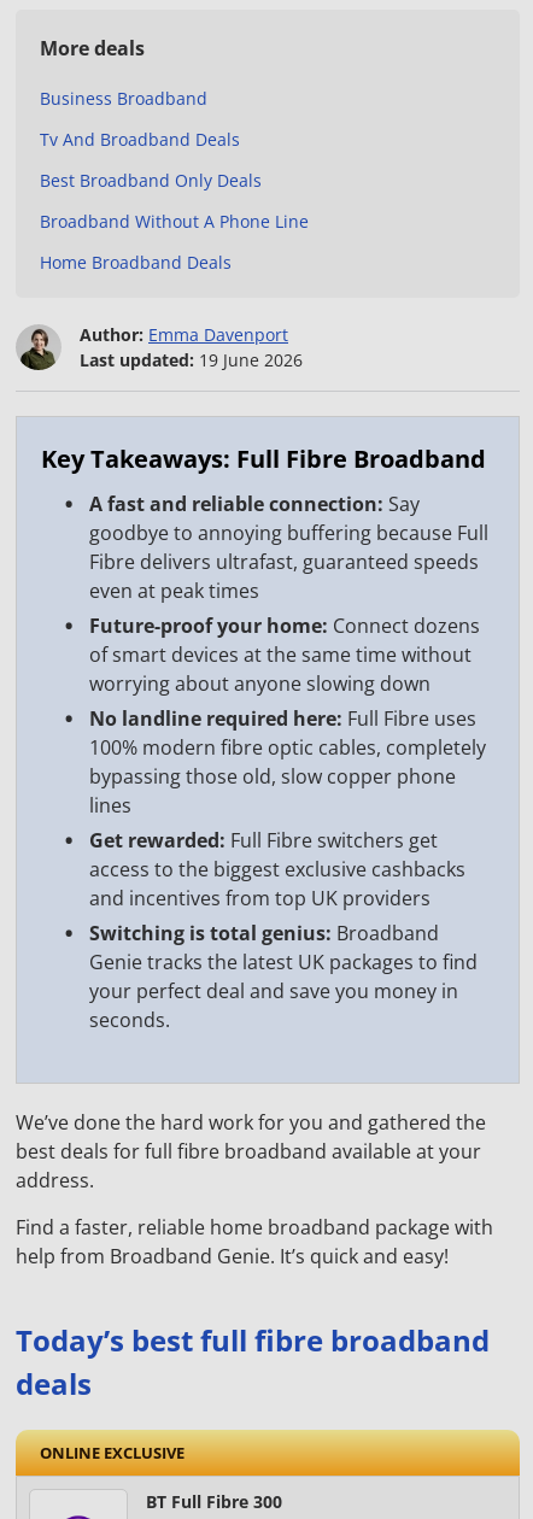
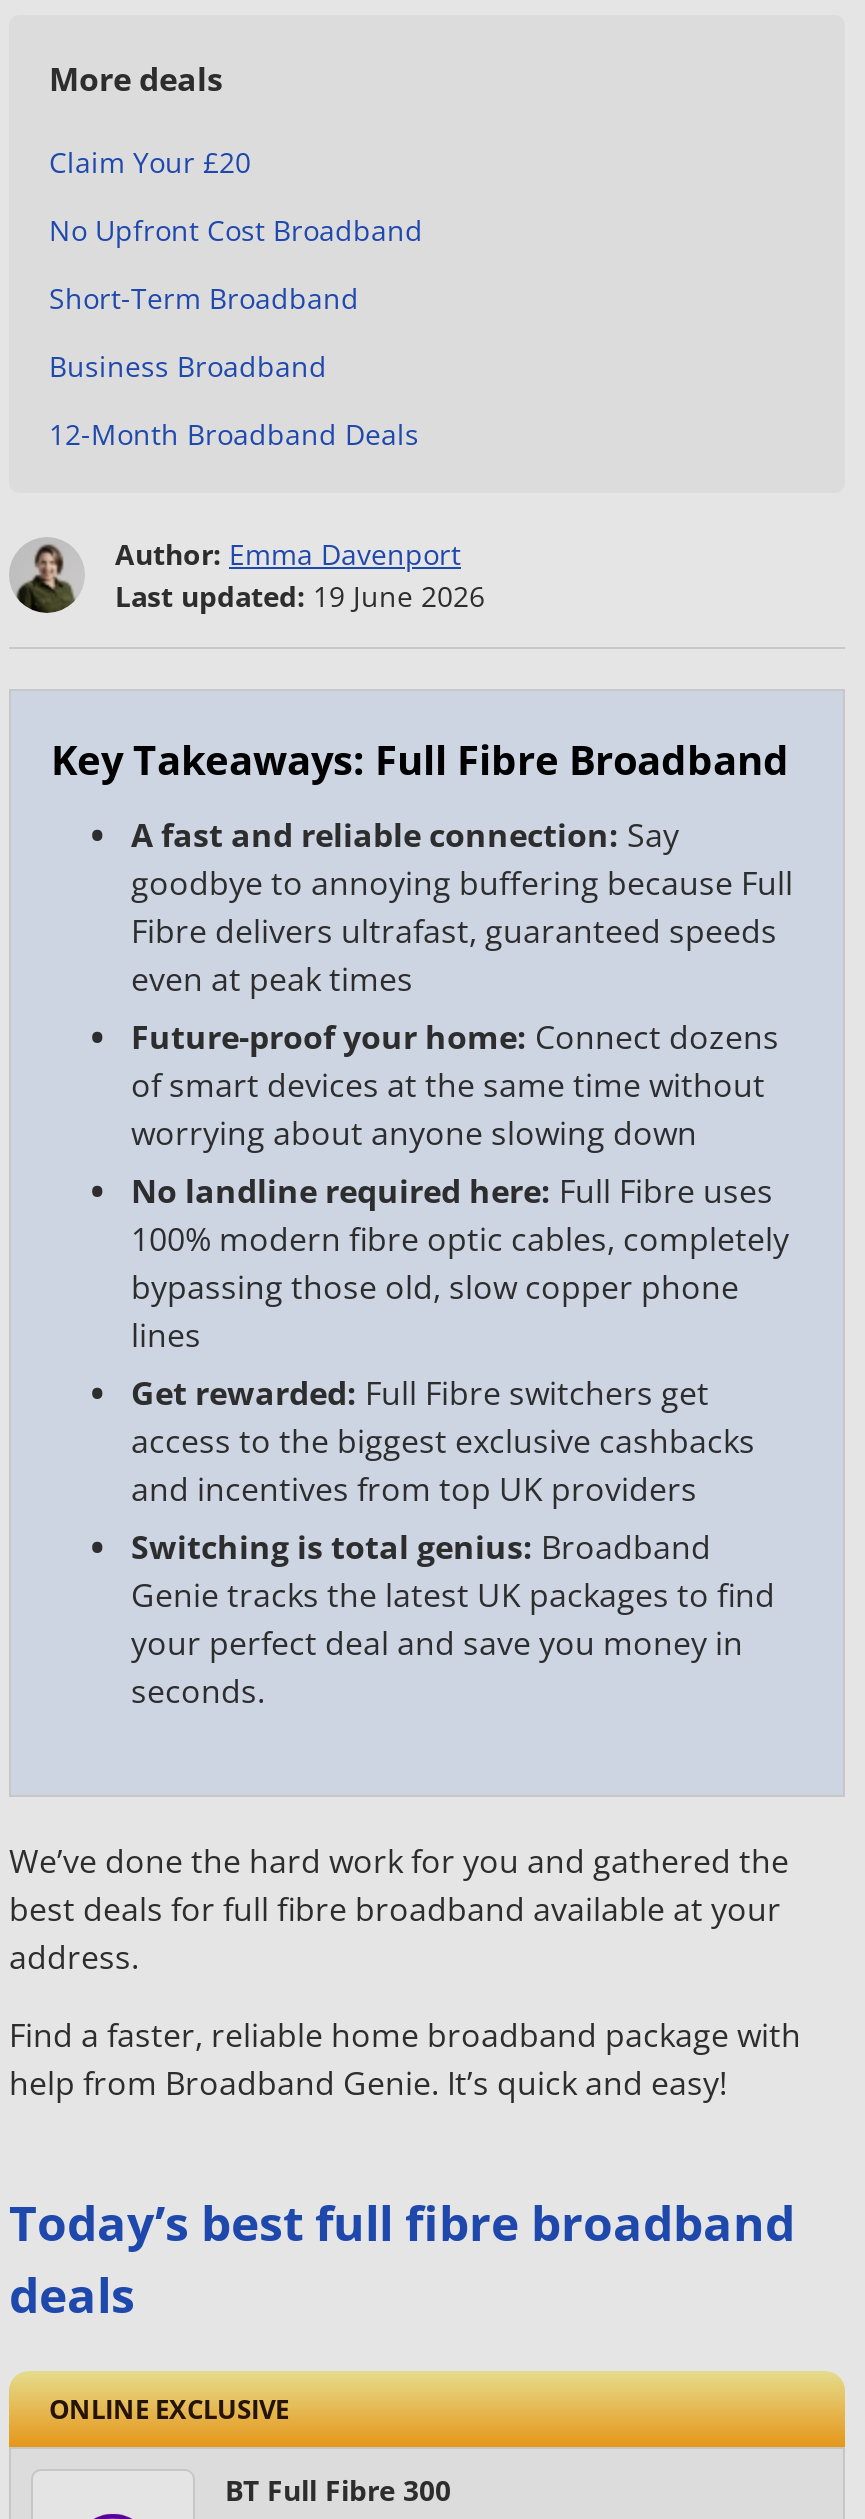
+ Claim Your £20
+ No Upfront Cost Broadband
+ Short-Term Broadband

moved down: Business Broadband

- Tv And Broadband Deals
- Best Broadband Only Deals
- Broadband Without A Phone Line
- Home Broadband Deals
+ 12-Month Broadband Deals
